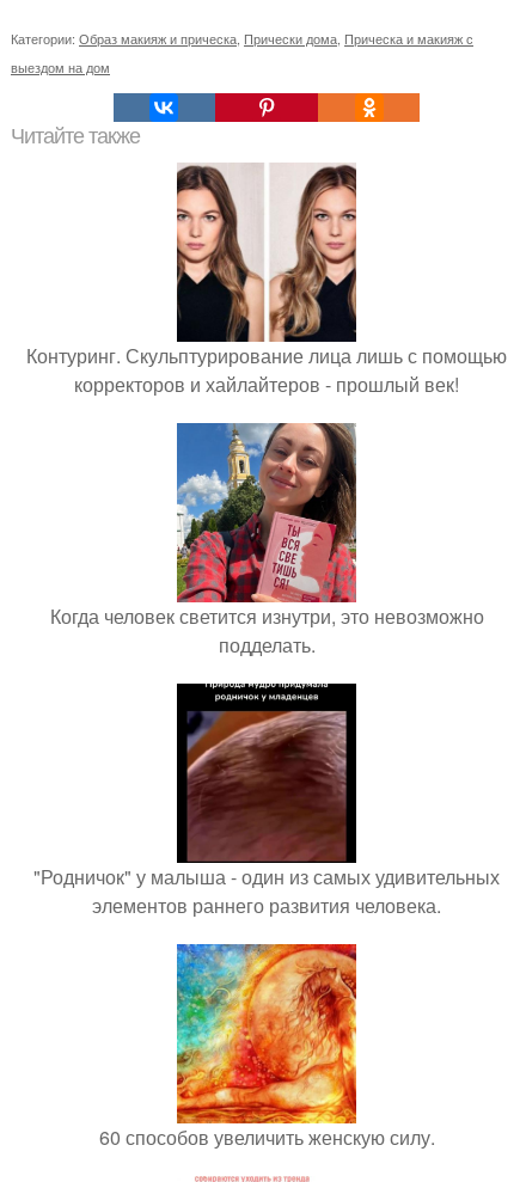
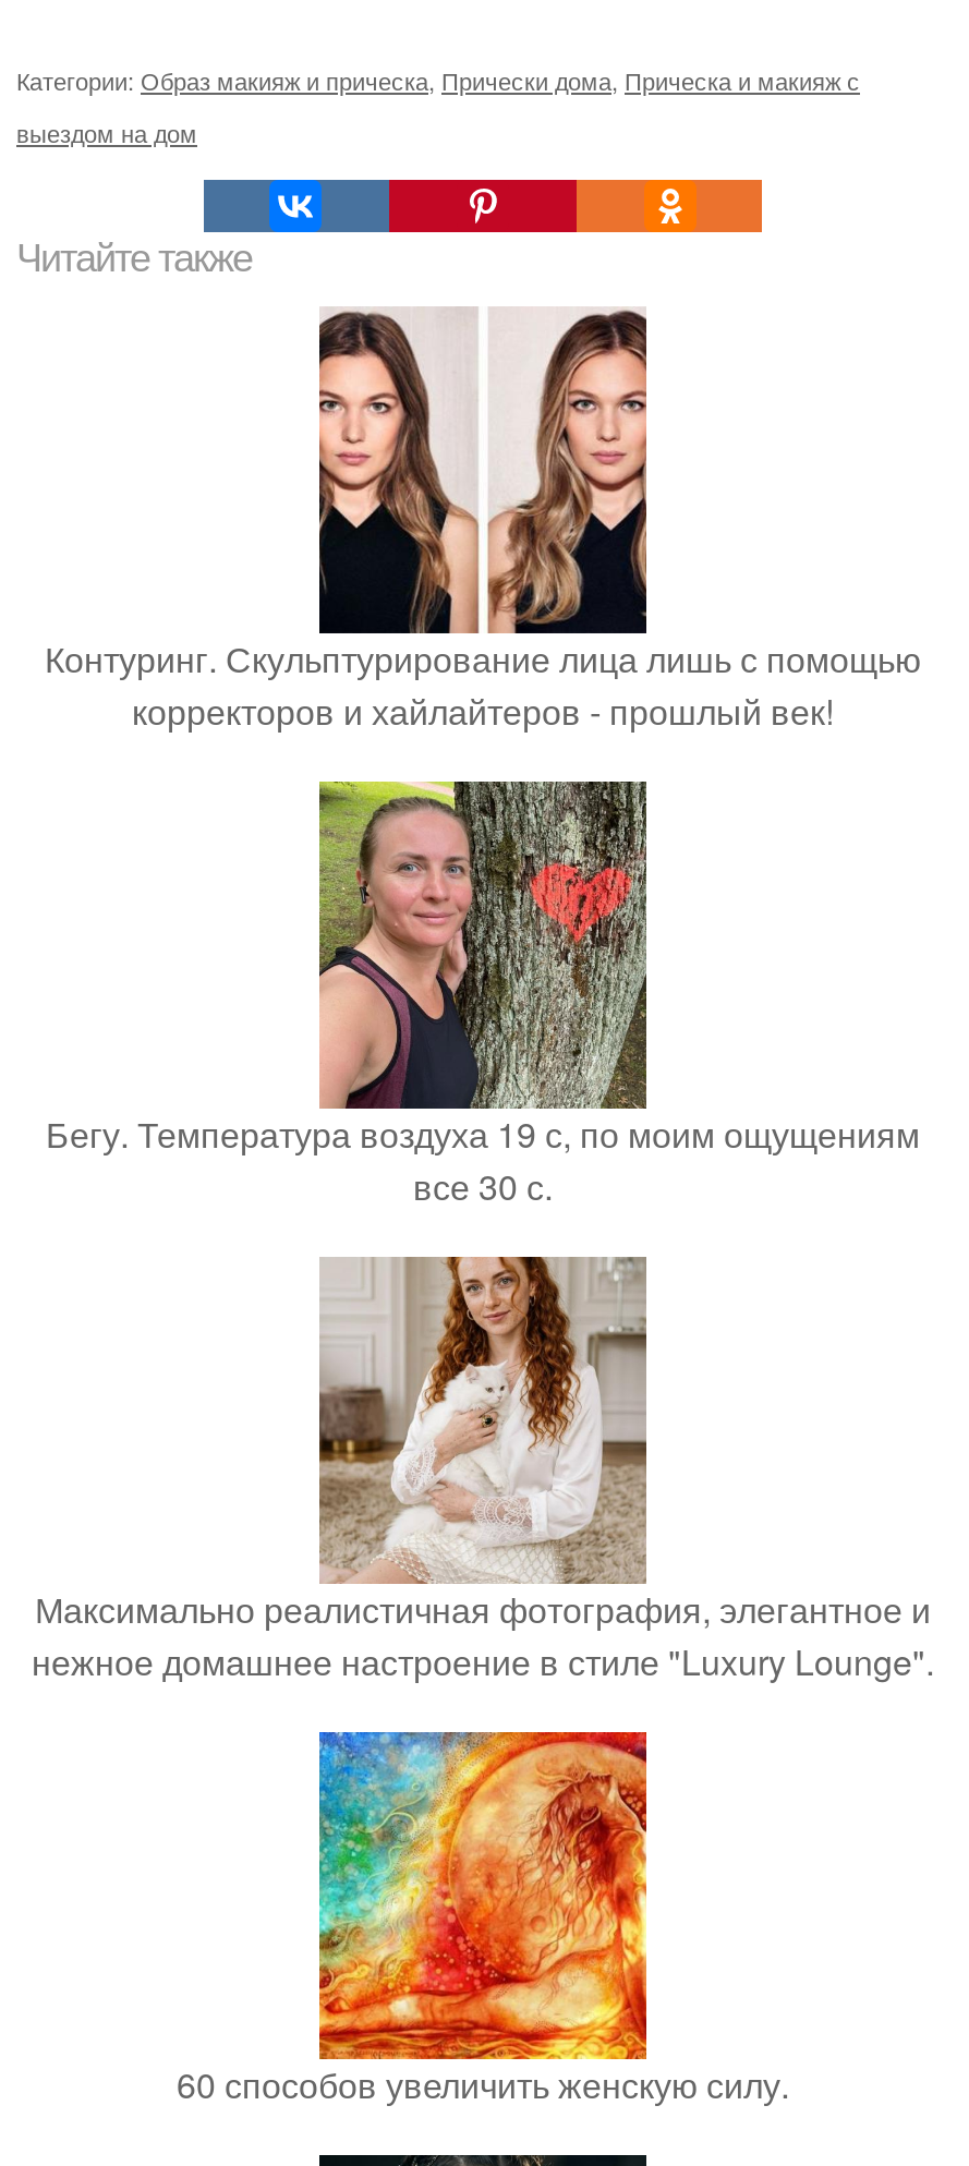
- [image]
- Когда человек светится изнутри, это невозможно
- подделать.
+ [image]
+ Бегу. Температура воздуха 19 с, по моим ощущениям
+ все 30 с.

- [image]
- "Родничок" у малыша - один из самых удивительных
- элементов раннего развития человека.
+ [image]
+ Максимально реалистичная фотография, элегантное и
+ нежное домашнее настроение в стиле "Luxury Lounge".
